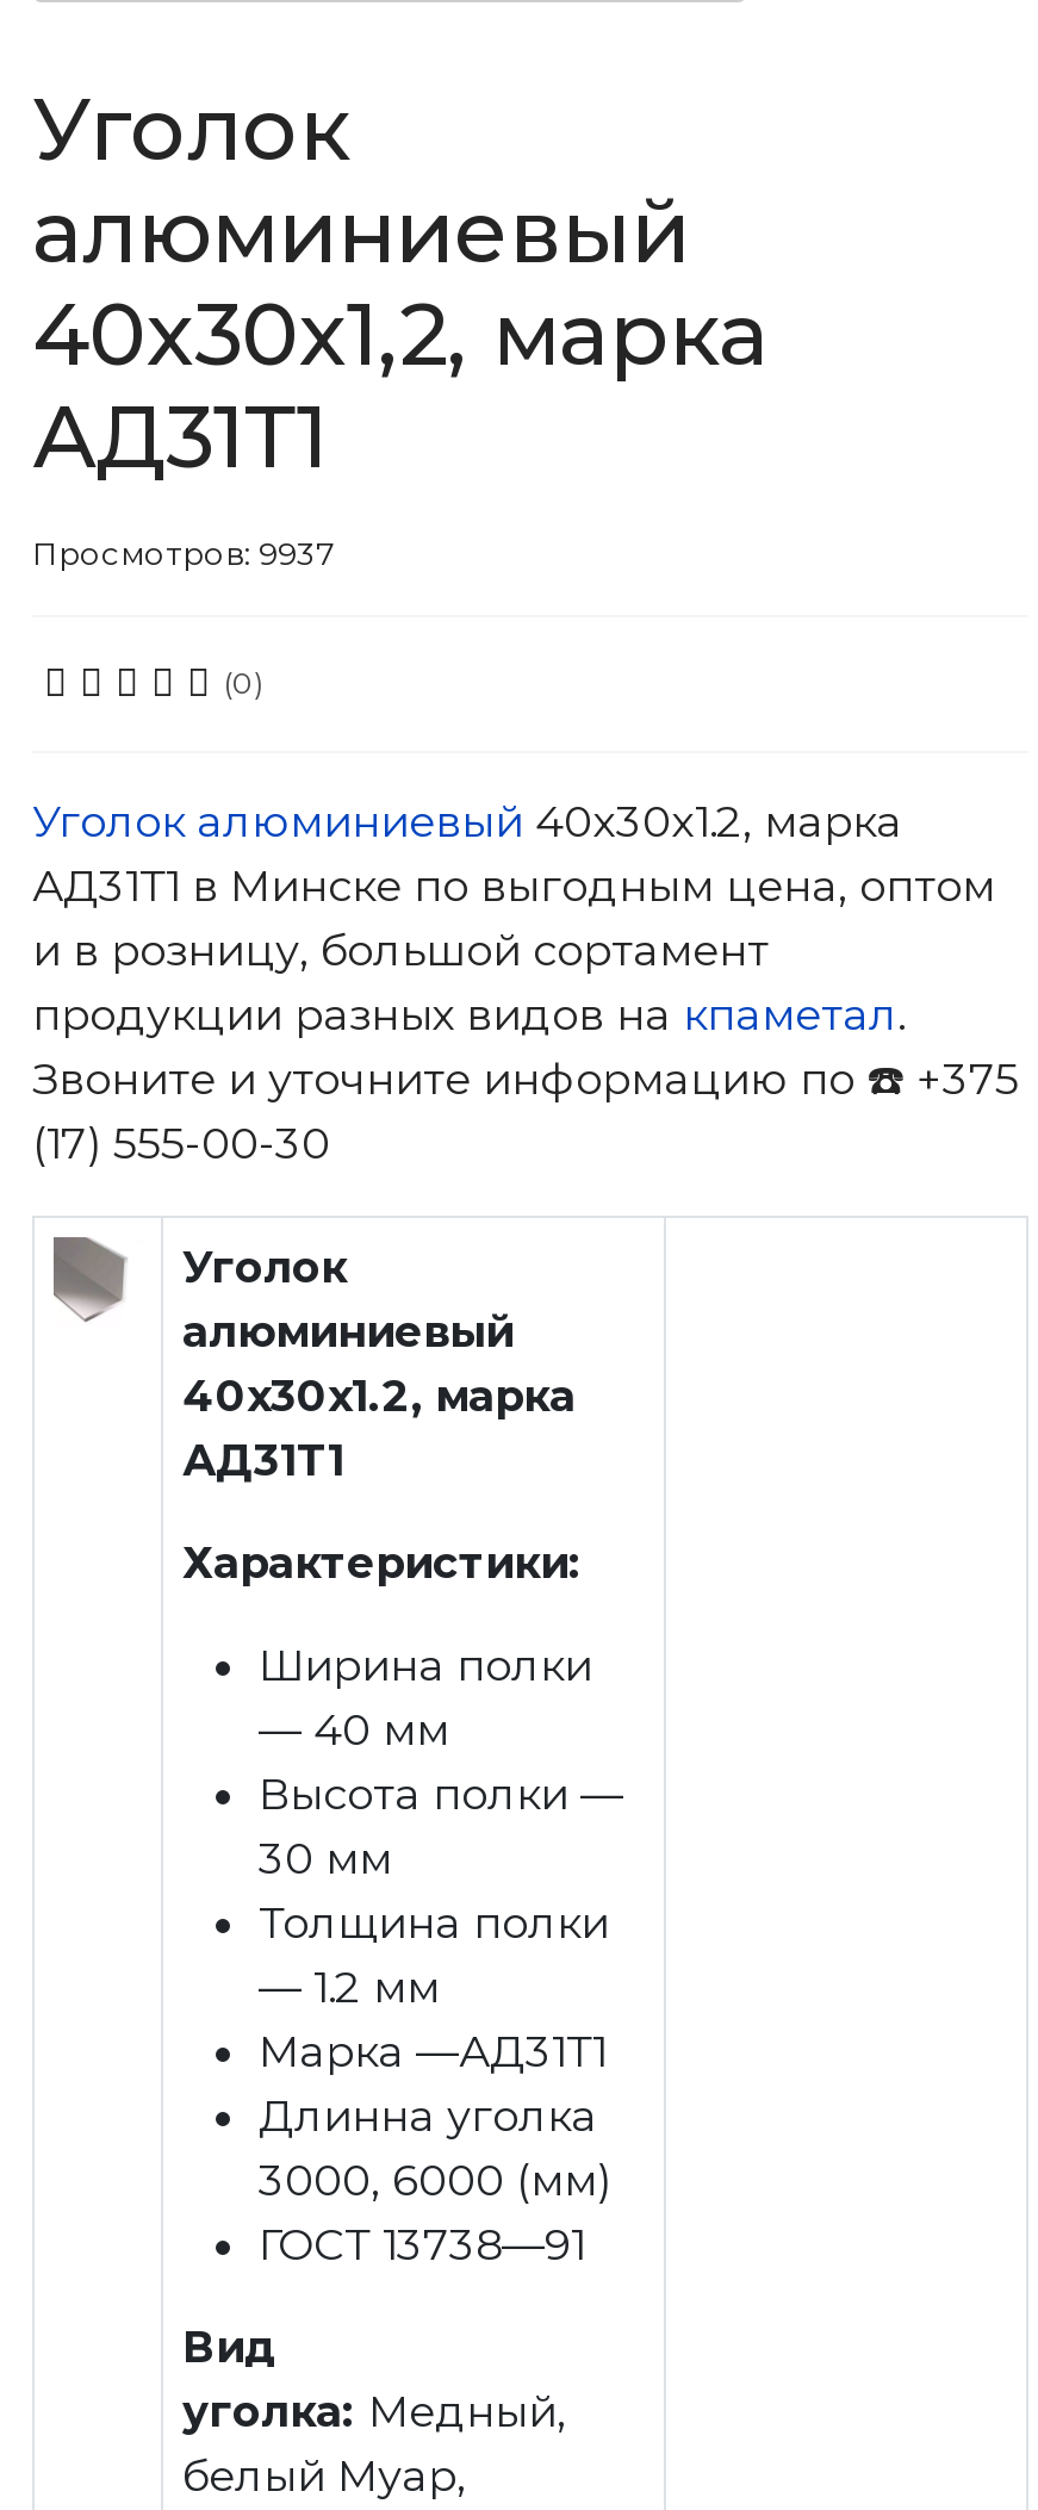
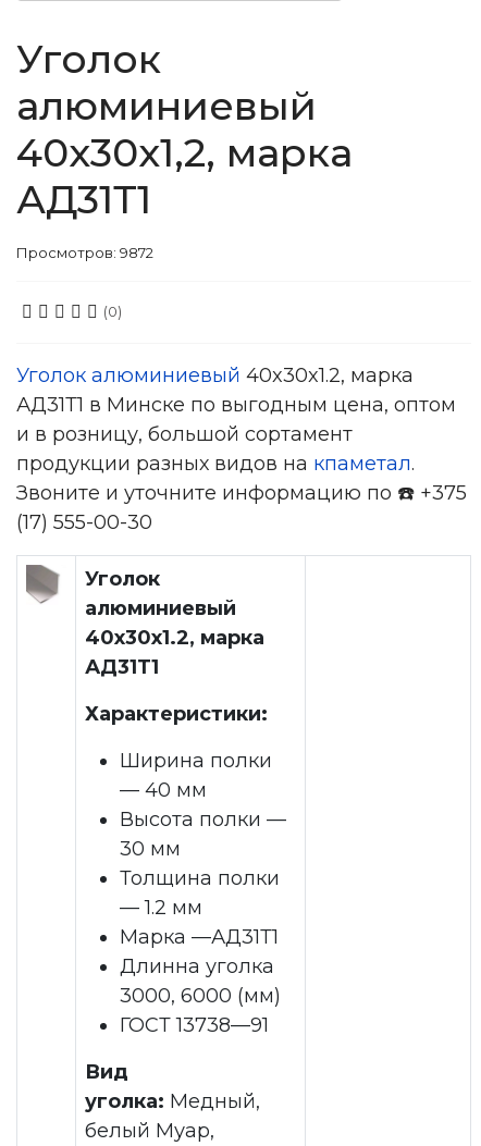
- Просмотров: 9937
+ Просмотров: 9872
